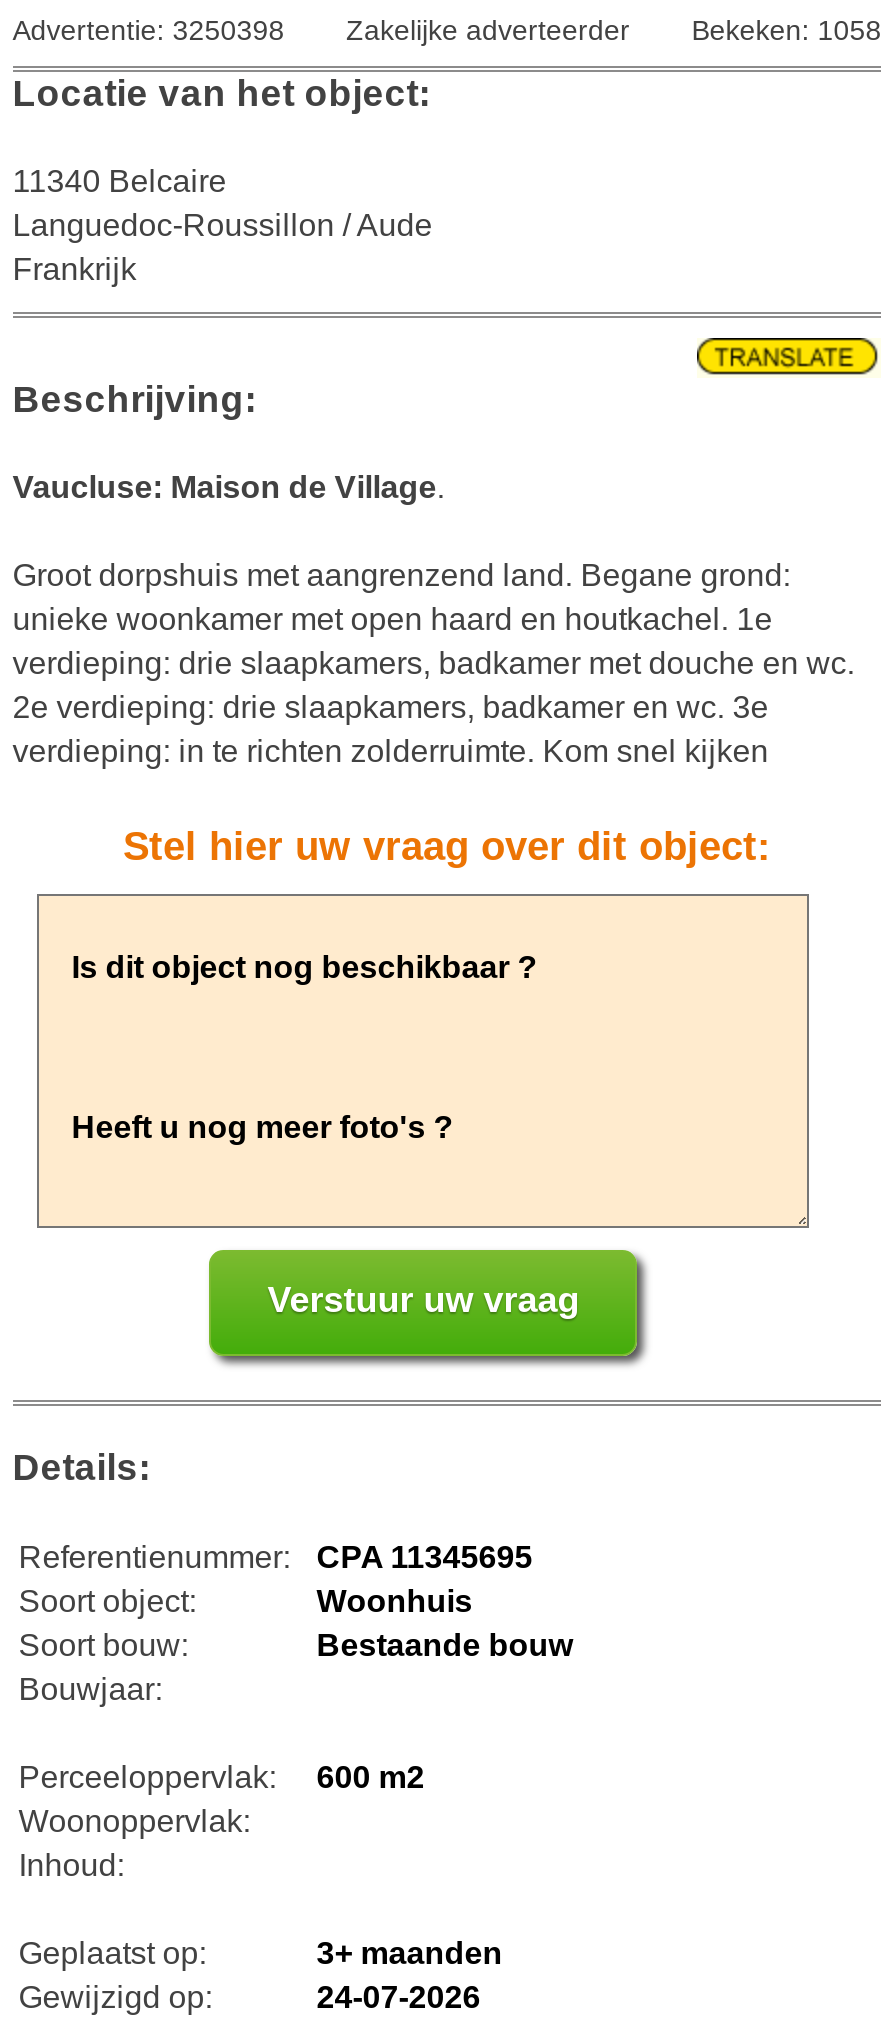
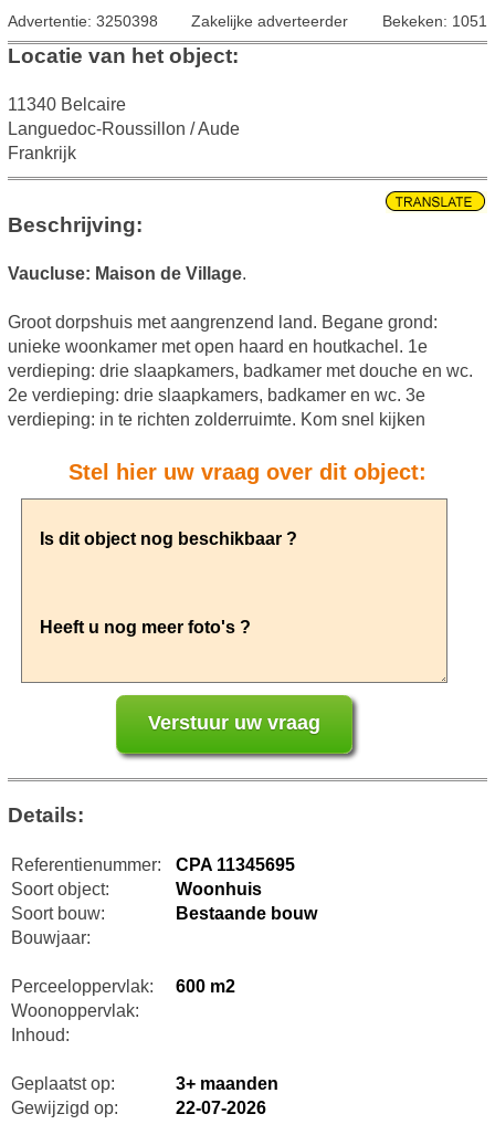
- Advertentie: 3250398 Zakelijke adverteerder Bekeken: 1058
+ Advertentie: 3250398 Zakelijke adverteerder Bekeken: 1051

- 24-07-2026
+ 22-07-2026
